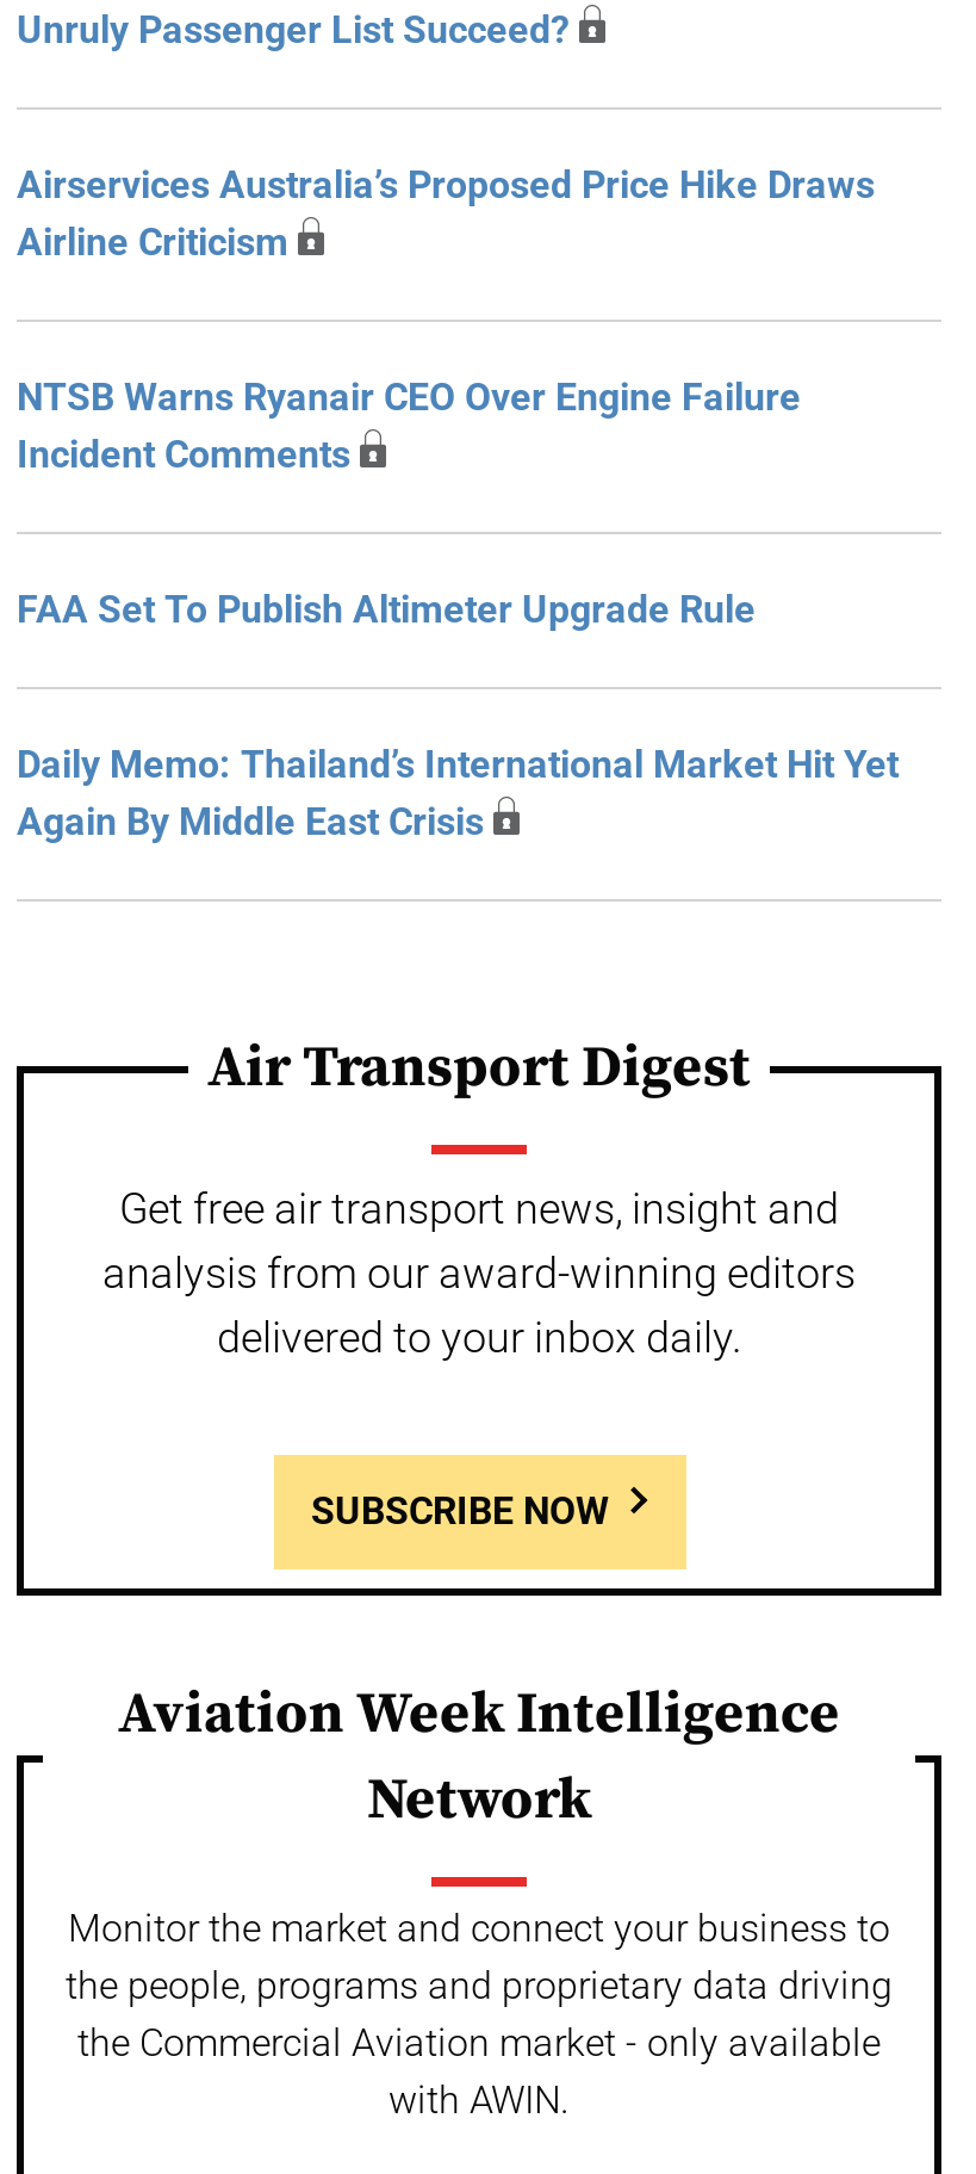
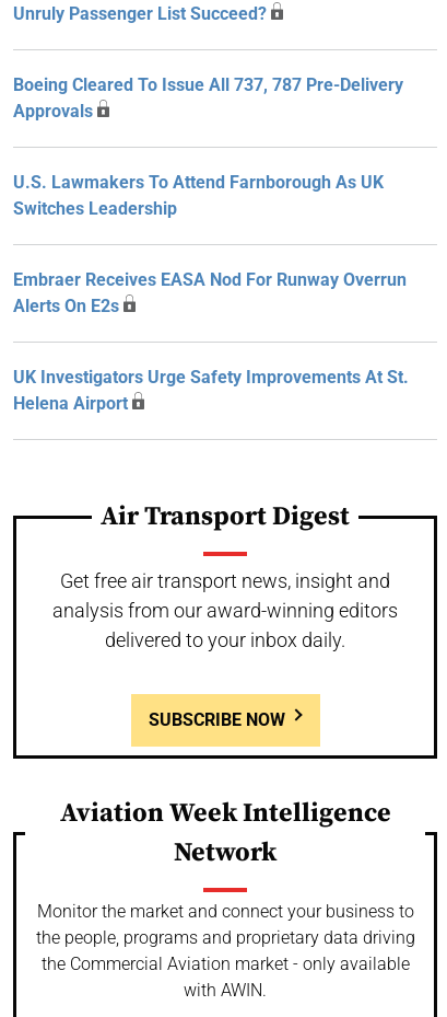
- Airservices Australia’s Proposed Price Hike Draws
- Airline Criticism
+ Boeing Cleared To Issue All 737, 787 Pre-Delivery
+ Approvals

- NTSB Warns Ryanair CEO Over Engine Failure
- Incident Comments
+ U.S. Lawmakers To Attend Farnborough As UK
+ Switches Leadership

- FAA Set To Publish Altimeter Upgrade Rule
+ Embraer Receives EASA Nod For Runway Overrun
+ Alerts On E2s

- Daily Memo: Thailand’s International Market Hit Yet
- Again By Middle East Crisis
+ UK Investigators Urge Safety Improvements At St.
+ Helena Airport
